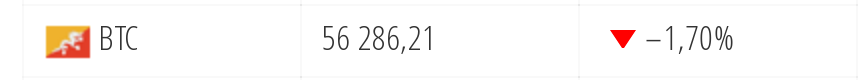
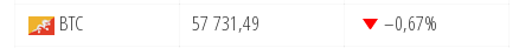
- 56 286,21
+ 57 731,49

- –1,70%
+ –0,67%
